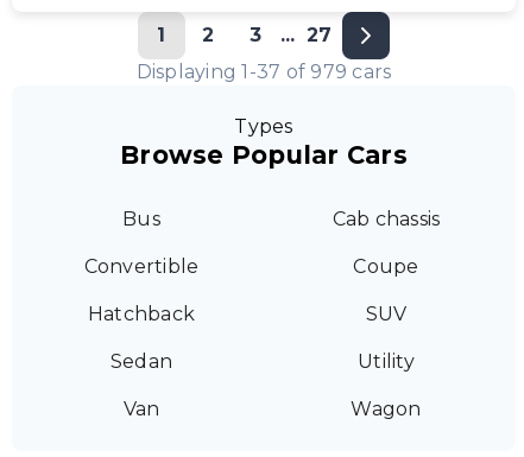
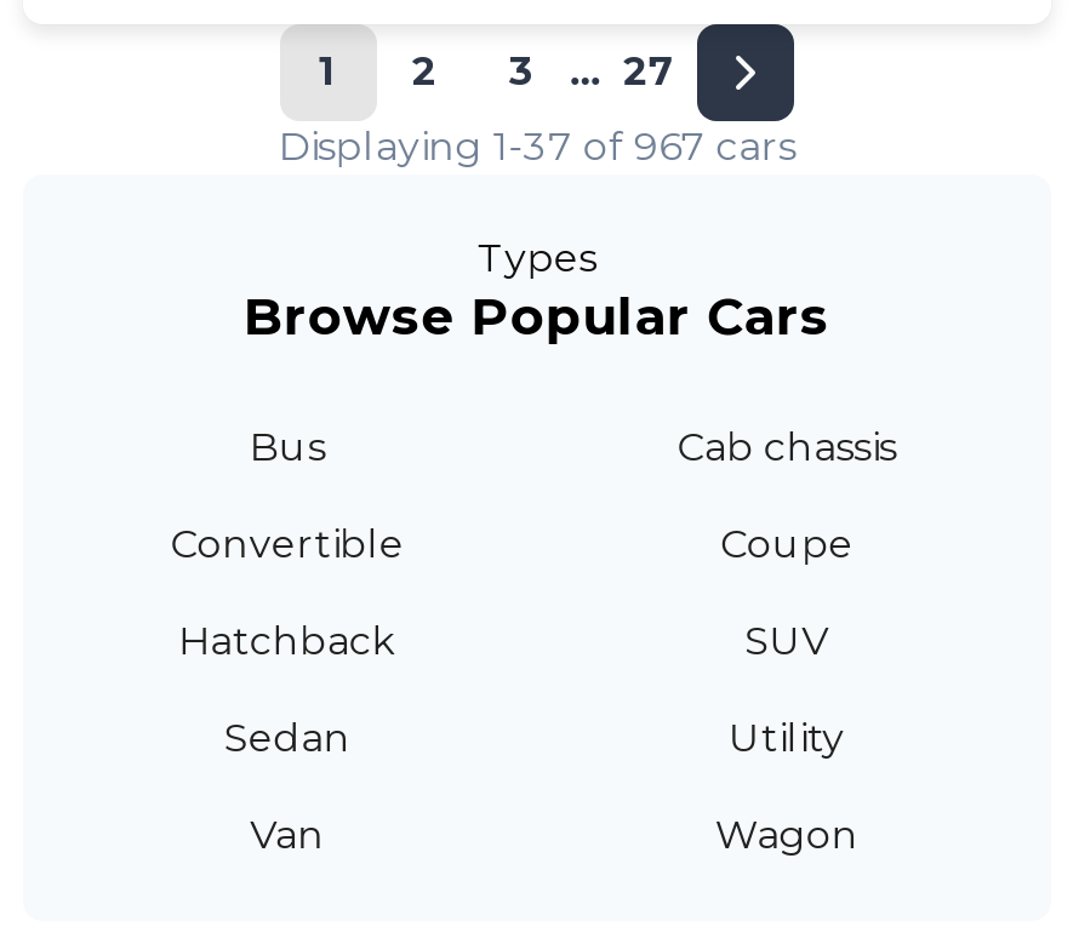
- Displaying 1-37 of 979 cars
+ Displaying 1-37 of 967 cars
